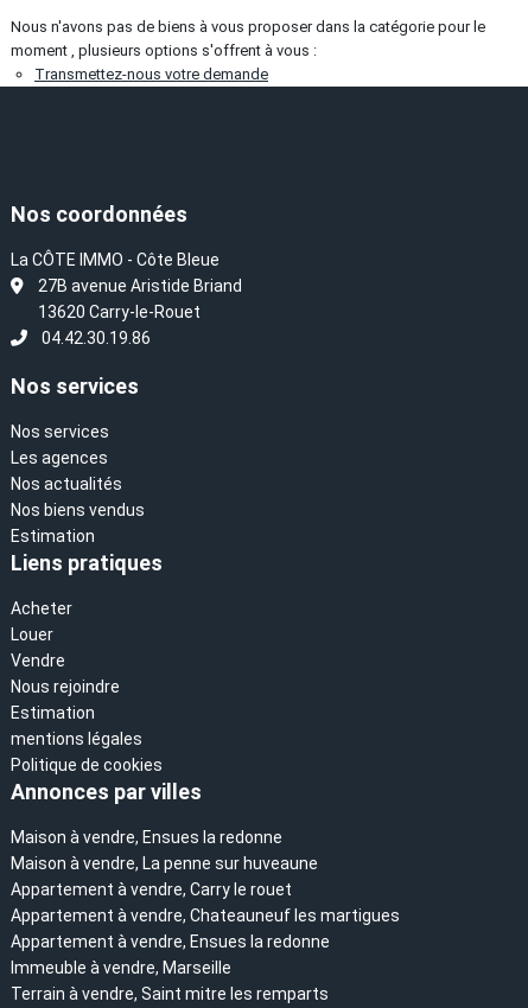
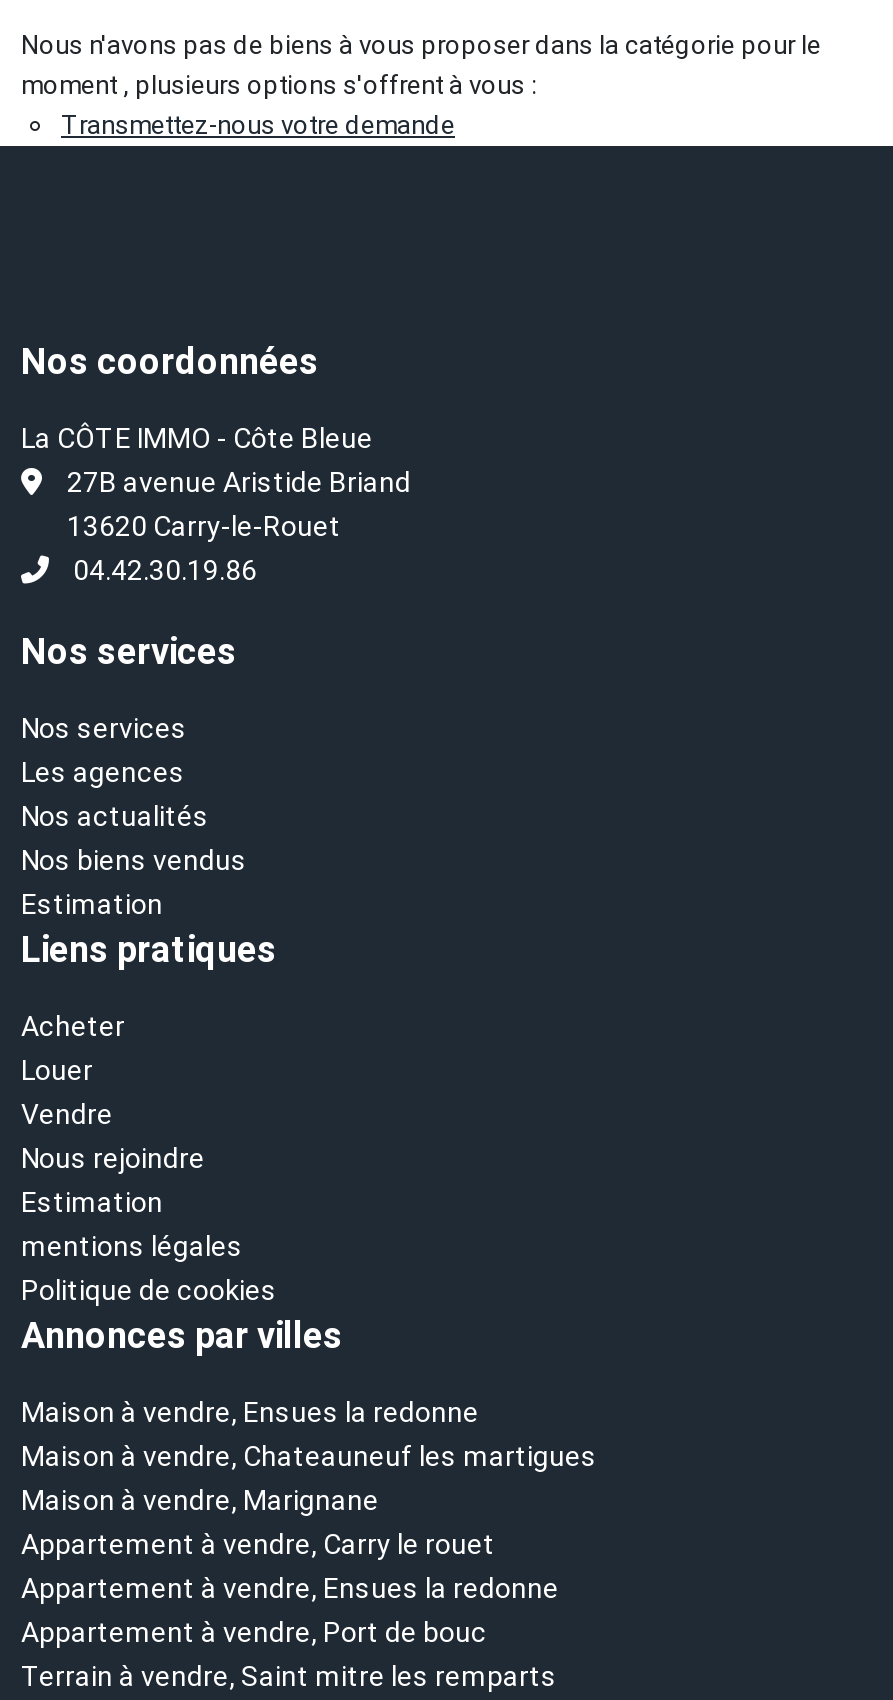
- Maison à vendre, La penne sur huveaune
+ Maison à vendre, Chateauneuf les martigues
+ Maison à vendre, Marignane

moved down: Appartement à vendre, Carry le rouet

- Appartement à vendre, Chateauneuf les martigues

- Immeuble à vendre, Marseille
+ Appartement à vendre, Port de bouc
